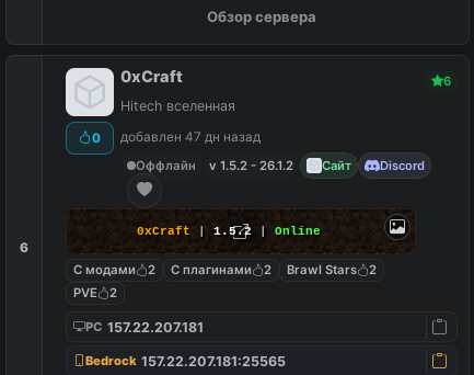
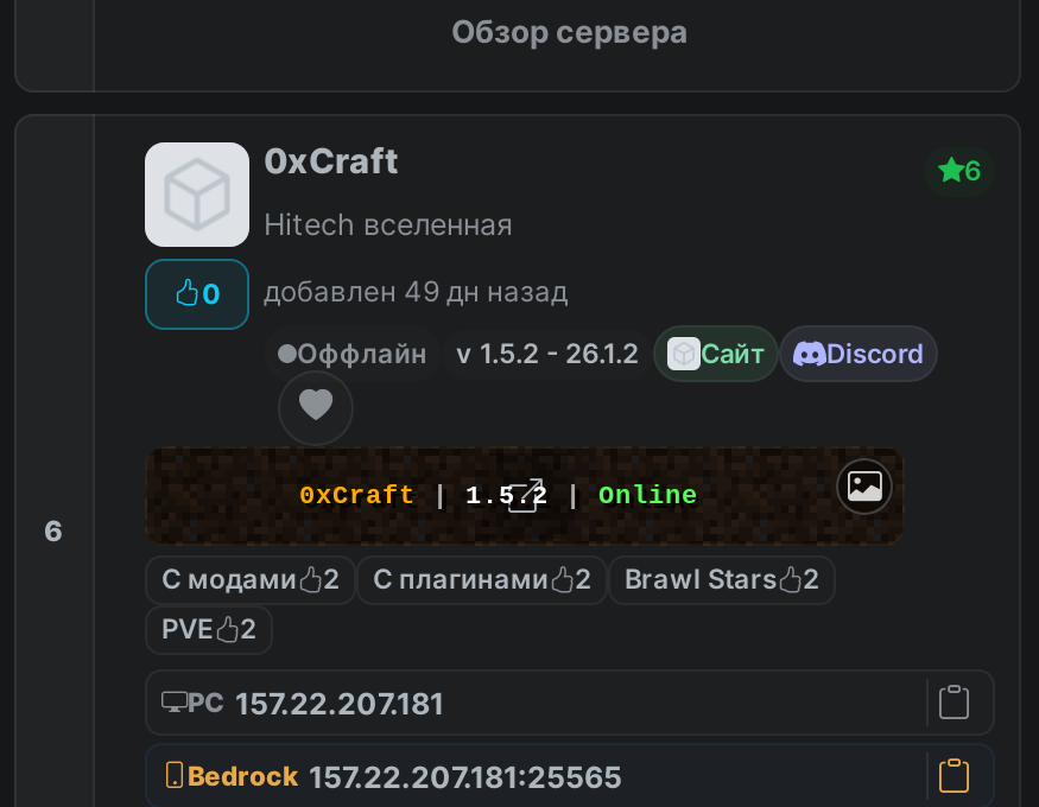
- добавлен 47 дн назад
+ добавлен 49 дн назад
